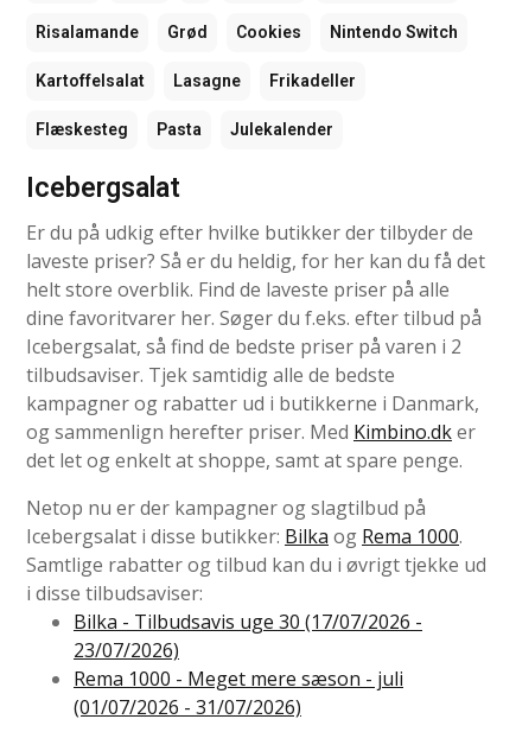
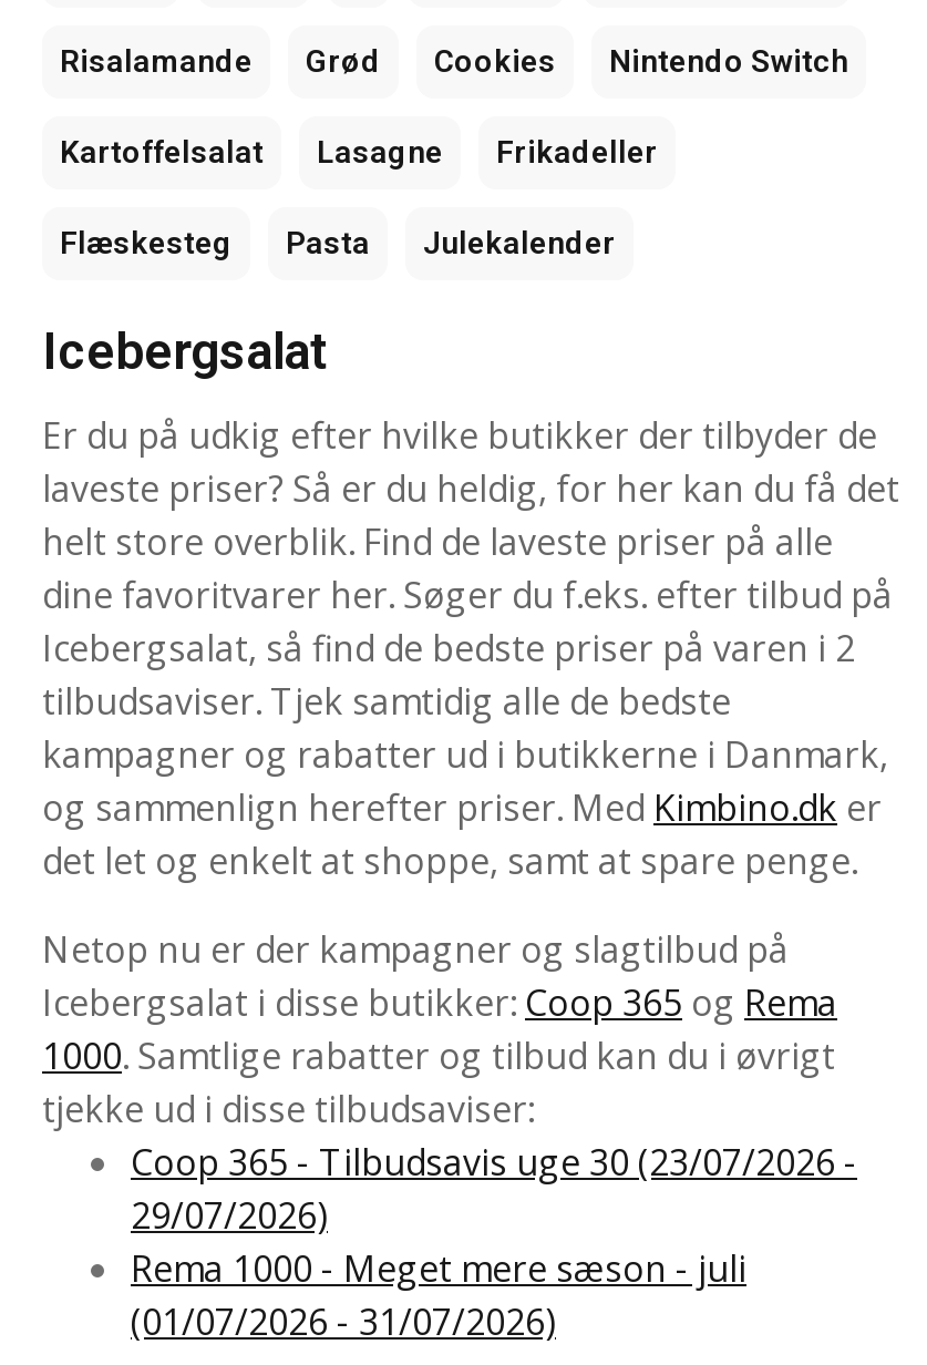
- Icebergsalat i disse butikker: Bilka og Rema 1000.
- Samtlige rabatter og tilbud kan du i øvrigt tjekke ud
- i disse tilbudsaviser:
- Bilka - Tilbudsavis uge 30 (17/07/2026 -
- 23/07/2026)
+ Icebergsalat i disse butikker: Coop 365 og Rema
+ 1000. Samtlige rabatter og tilbud kan du i øvrigt
+ tjekke ud i disse tilbudsaviser:
+ Coop 365 - Tilbudsavis uge 30 (23/07/2026 -
+ 29/07/2026)
